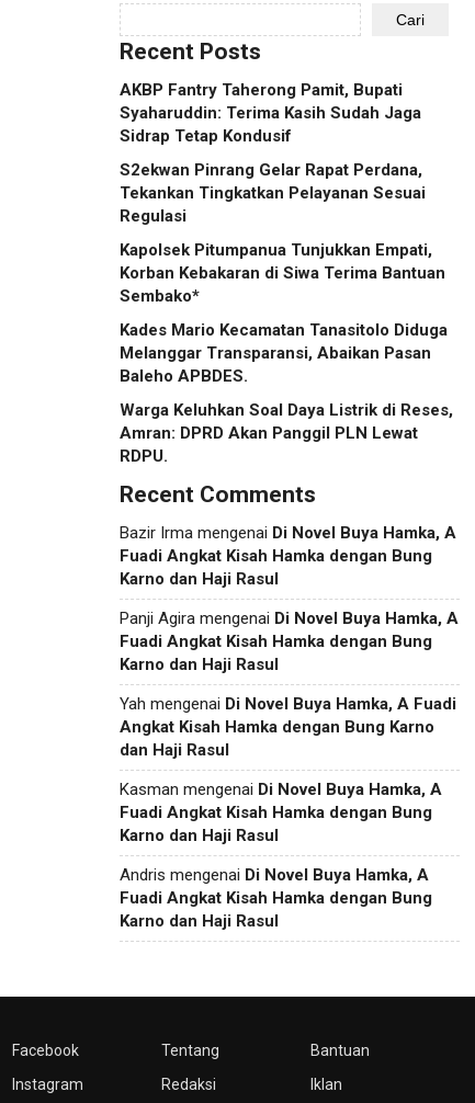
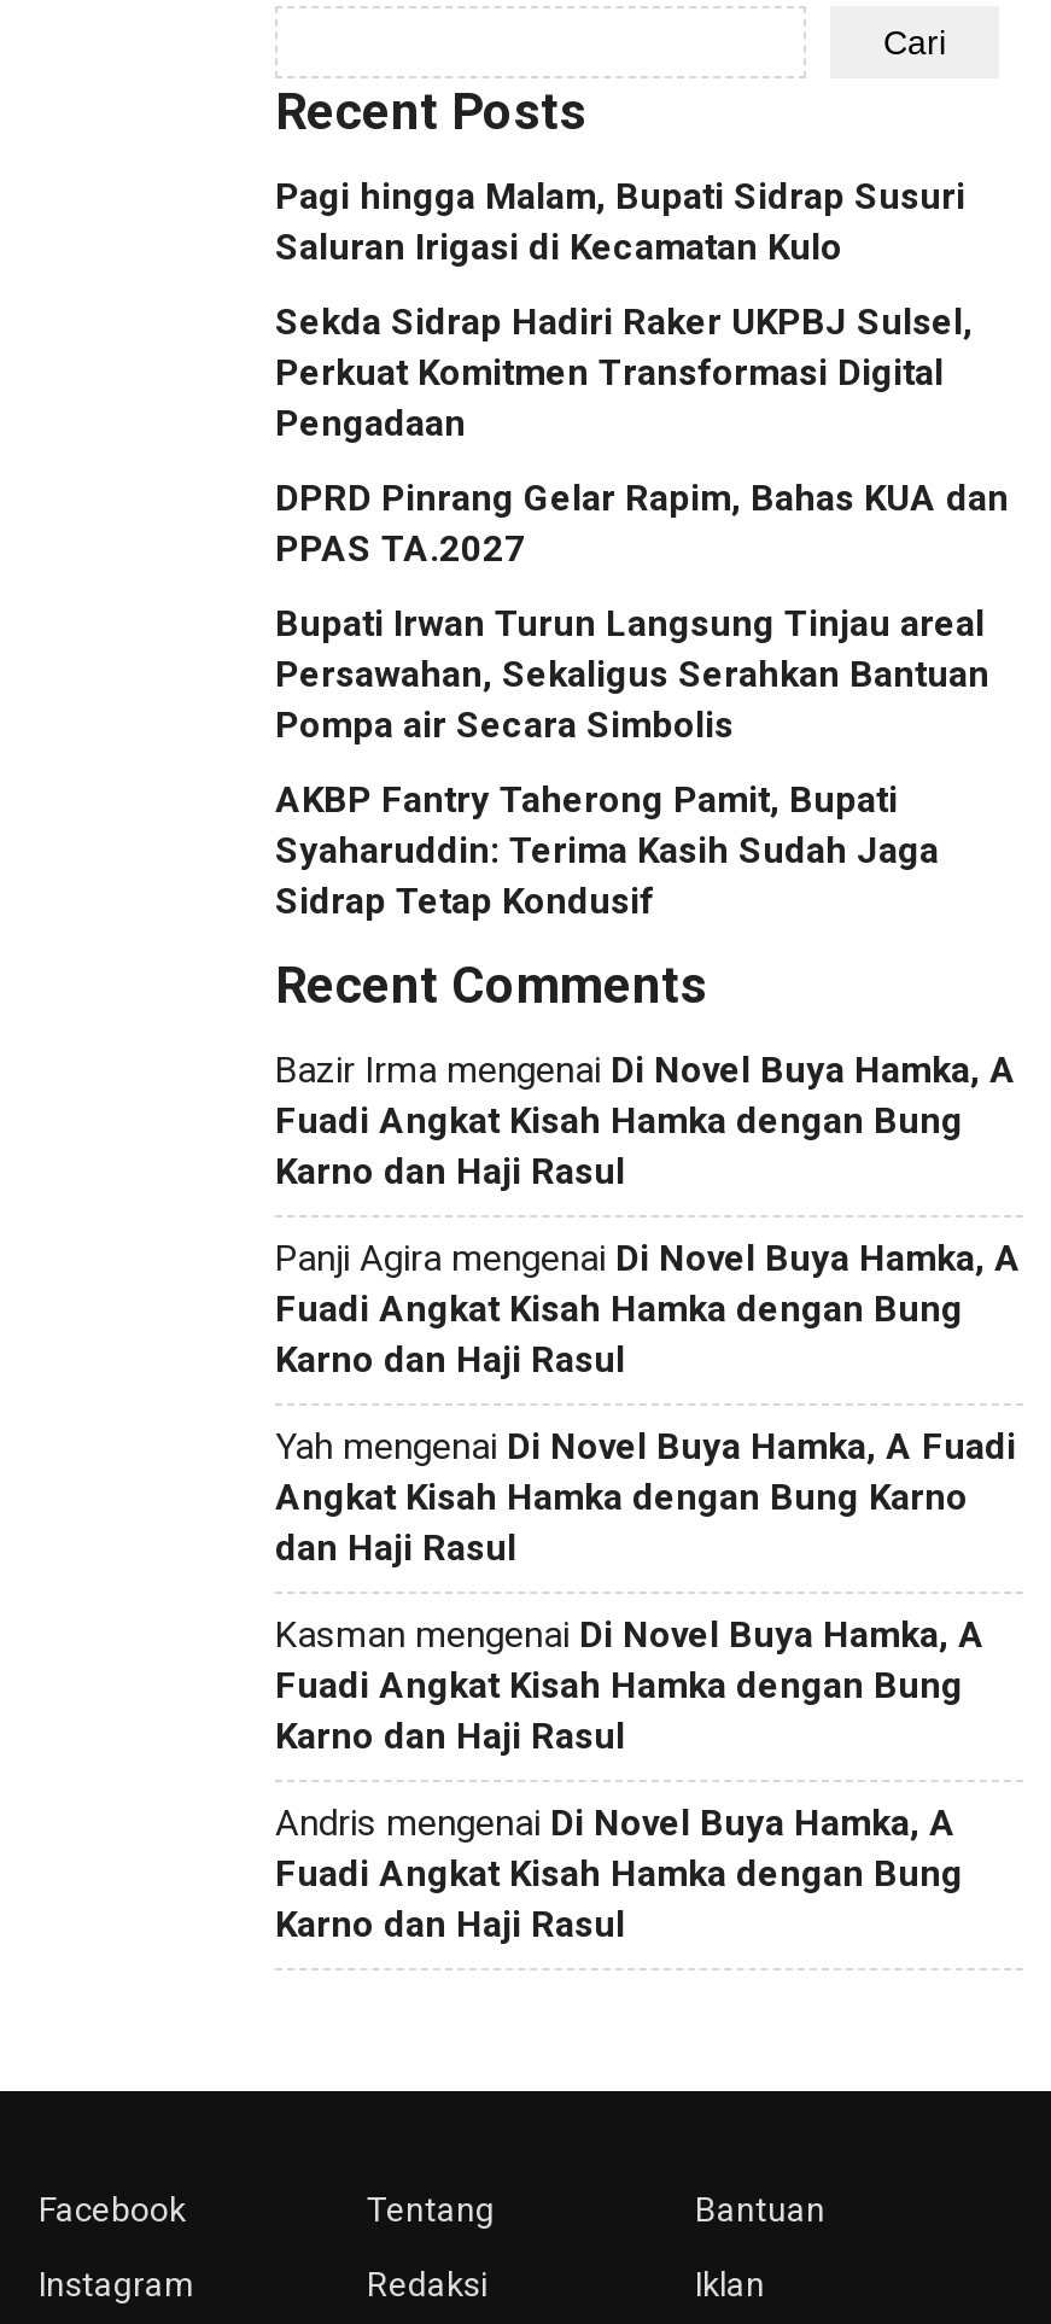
+ Pagi hingga Malam, Bupati Sidrap Susuri
+ Saluran Irigasi di Kecamatan Kulo
+ Sekda Sidrap Hadiri Raker UKPBJ Sulsel,
+ Perkuat Komitmen Transformasi Digital
+ Pengadaan
+ DPRD Pinrang Gelar Rapim, Bahas KUA dan
+ PPAS TA.2027
+ Bupati Irwan Turun Langsung Tinjau areal
+ Persawahan, Sekaligus Serahkan Bantuan
+ Pompa air Secara Simbolis

moved down: AKBP Fantry Taherong Pamit, Bupati | Syaharuddin: Terima Kasih Sudah Jaga | Sidrap Tetap Kondusif

- S2ekwan Pinrang Gelar Rapat Perdana,
- Tekankan Tingkatkan Pelayanan Sesuai
- Regulasi
- Kapolsek Pitumpanua Tunjukkan Empati,
- Korban Kebakaran di Siwa Terima Bantuan
- Sembako*
- Kades Mario Kecamatan Tanasitolo Diduga
- Melanggar Transparansi, Abaikan Pasan
- Baleho APBDES.
- Warga Keluhkan Soal Daya Listrik di Reses,
- Amran: DPRD Akan Panggil PLN Lewat
- RDPU.
